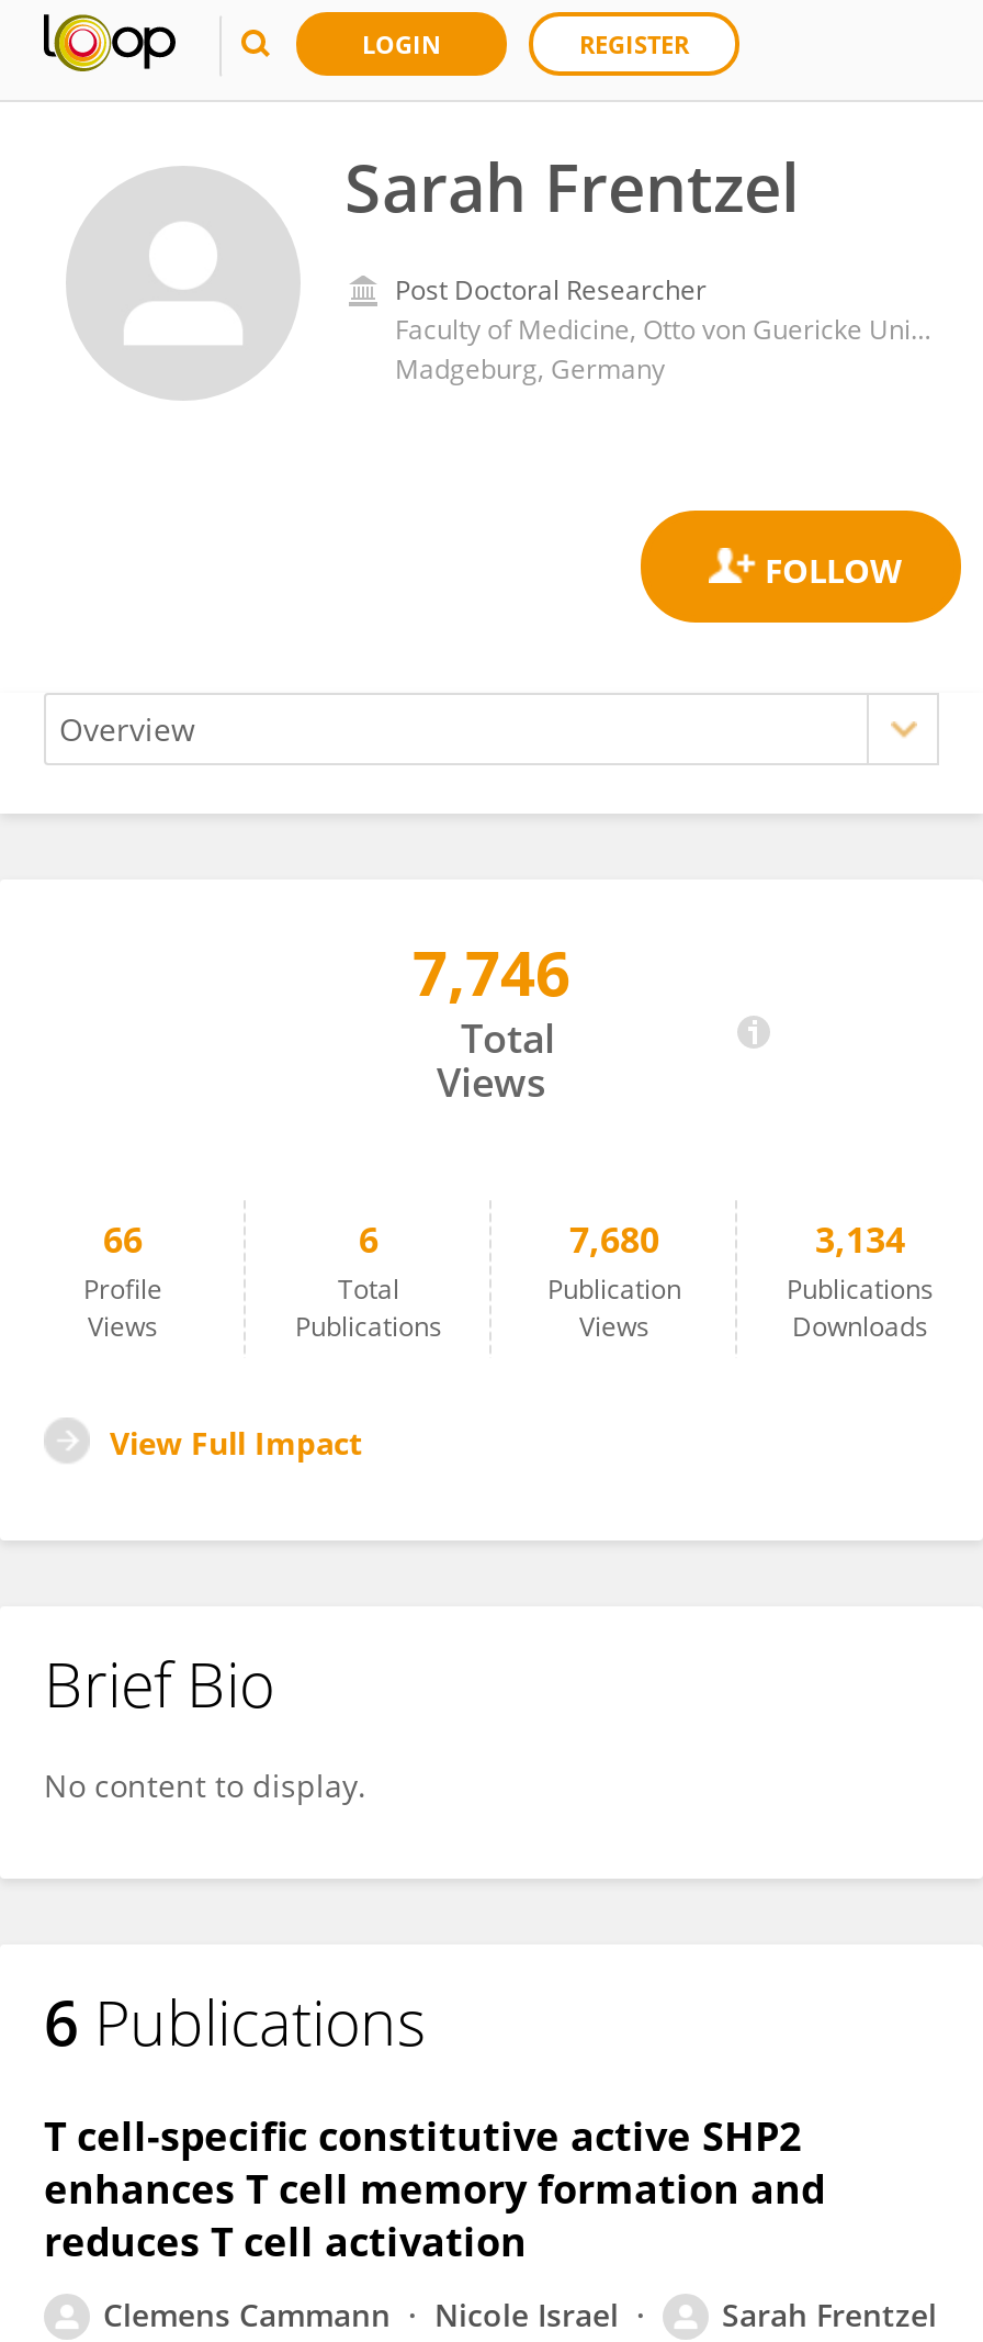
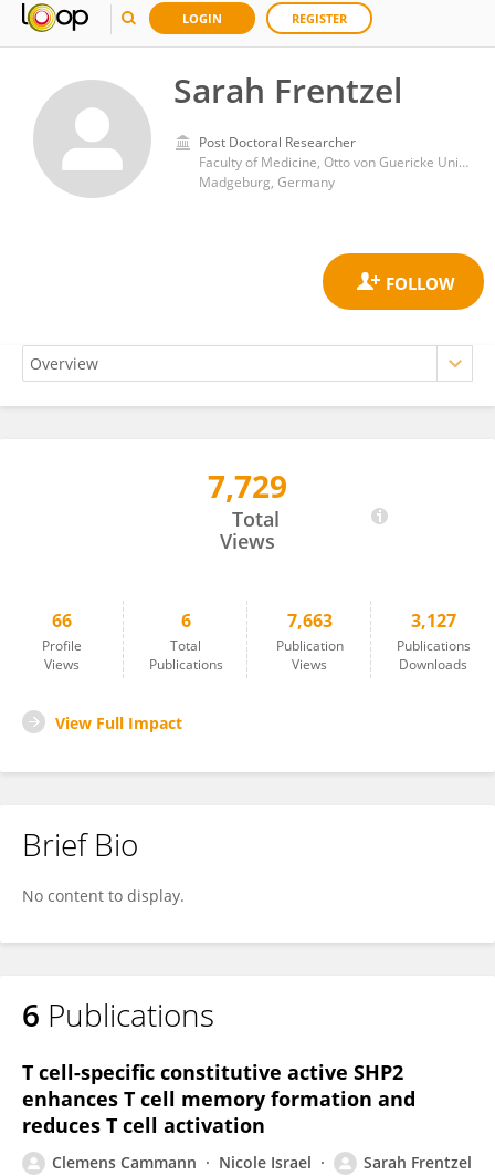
- 7,746
+ 7,729

- 7,680
+ 7,663

- 3,134
+ 3,127
